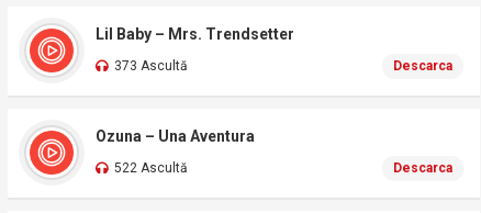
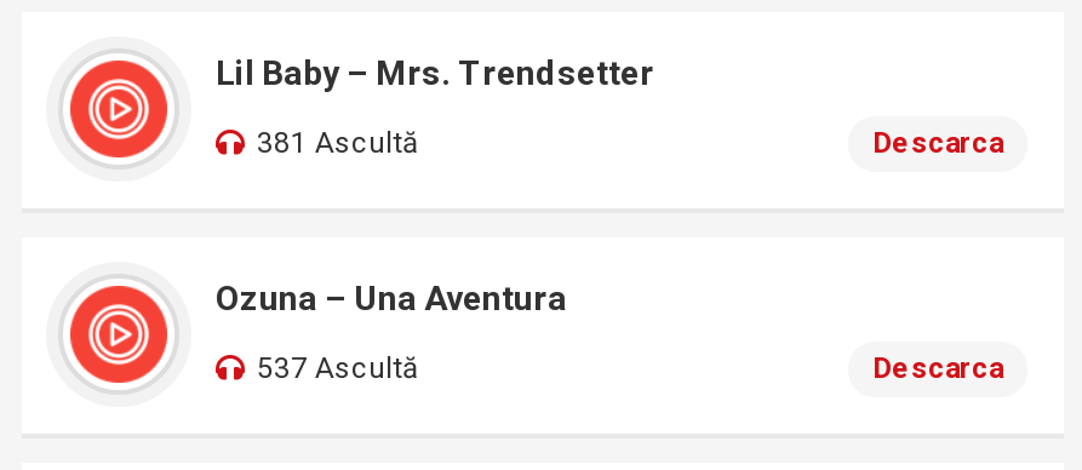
- 373 Ascultă
+ 381 Ascultă

- 522 Ascultă
+ 537 Ascultă
